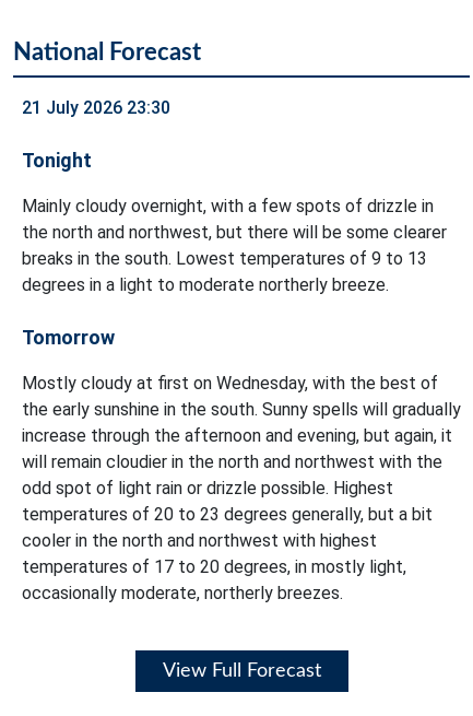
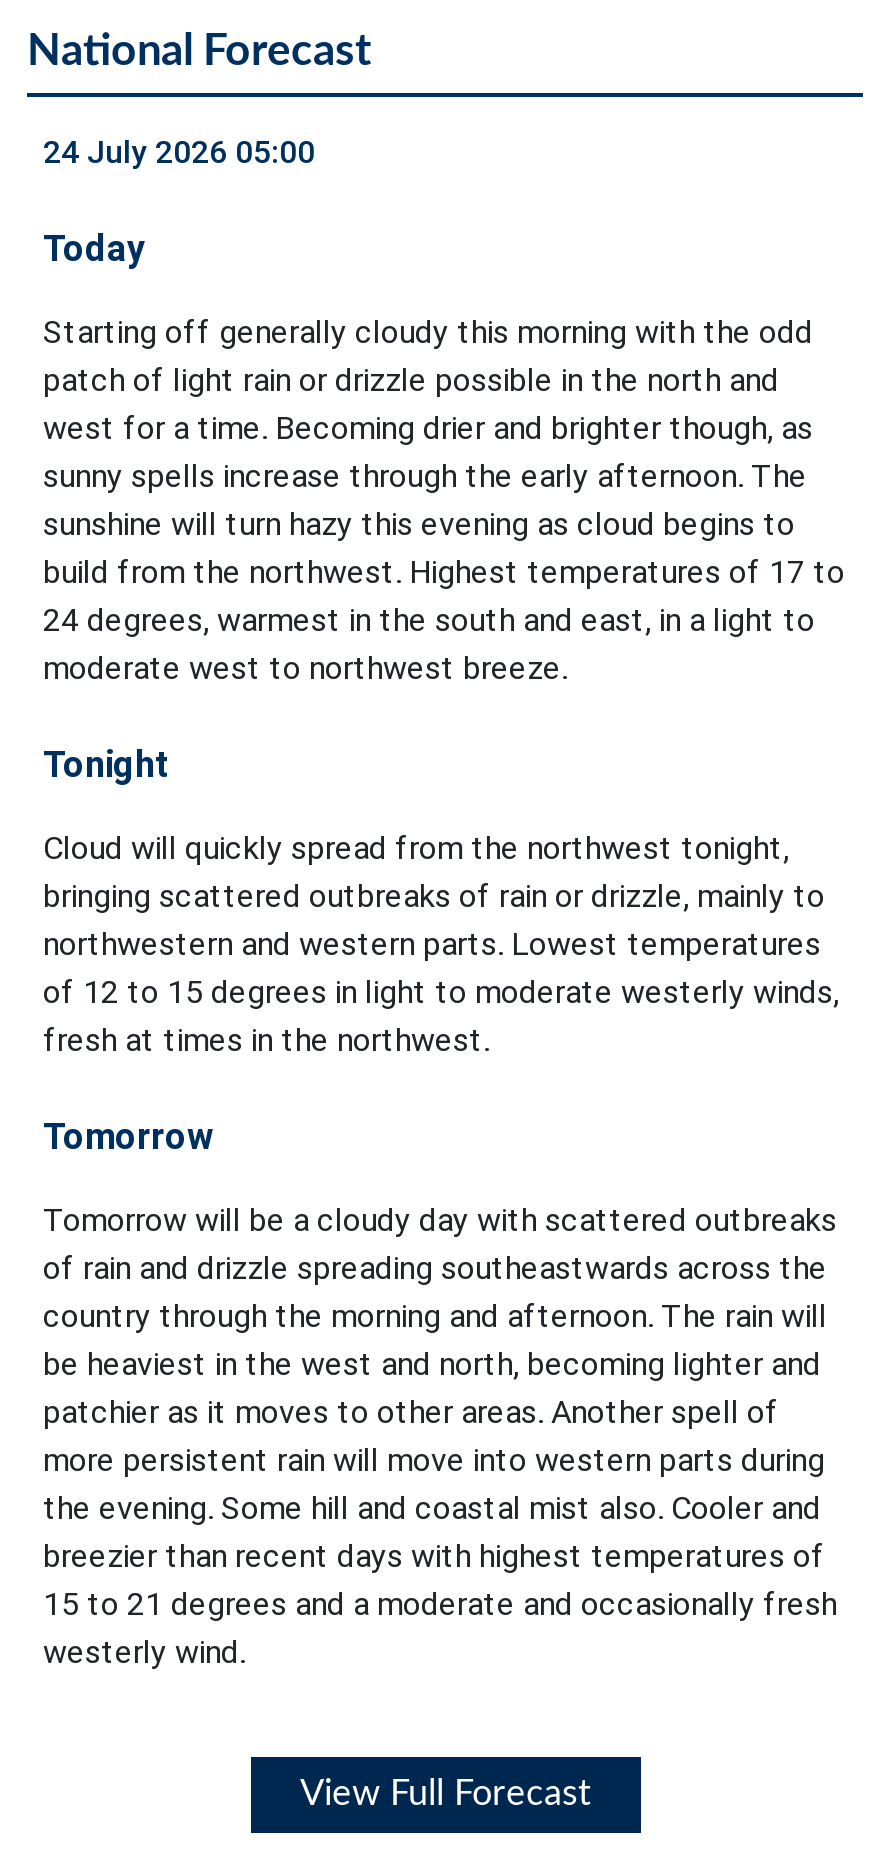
- 21 July 2026 23:30
+ 24 July 2026 05:00
+ Today
+ Starting off generally cloudy this morning with the odd
+ patch of light rain or drizzle possible in the north and
+ west for a time. Becoming drier and brighter though, as
+ sunny spells increase through the early afternoon. The
+ sunshine will turn hazy this evening as cloud begins to
+ build from the northwest. Highest temperatures of 17 to
+ 24 degrees, warmest in the south and east, in a light to
+ moderate west to northwest breeze.

- Mainly cloudy overnight, with a few spots of drizzle in
- the north and northwest, but there will be some clearer
- breaks in the south. Lowest temperatures of 9 to 13
- degrees in a light to moderate northerly breeze.
+ Cloud will quickly spread from the northwest tonight,
+ bringing scattered outbreaks of rain or drizzle, mainly to
+ northwestern and western parts. Lowest temperatures
+ of 12 to 15 degrees in light to moderate westerly winds,
+ fresh at times in the northwest.

- Mostly cloudy at first on Wednesday, with the best of
- the early sunshine in the south. Sunny spells will gradually
- increase through the afternoon and evening, but again, it
- will remain cloudier in the north and northwest with the
- odd spot of light rain or drizzle possible. Highest
- temperatures of 20 to 23 degrees generally, but a bit
- cooler in the north and northwest with highest
- temperatures of 17 to 20 degrees, in mostly light,
- occasionally moderate, northerly breezes.
+ Tomorrow will be a cloudy day with scattered outbreaks
+ of rain and drizzle spreading southeastwards across the
+ country through the morning and afternoon. The rain will
+ be heaviest in the west and north, becoming lighter and
+ patchier as it moves to other areas. Another spell of
+ more persistent rain will move into western parts during
+ the evening. Some hill and coastal mist also. Cooler and
+ breezier than recent days with highest temperatures of
+ 15 to 21 degrees and a moderate and occasionally fresh
+ westerly wind.
